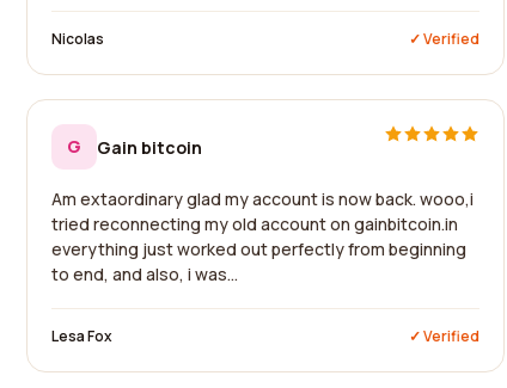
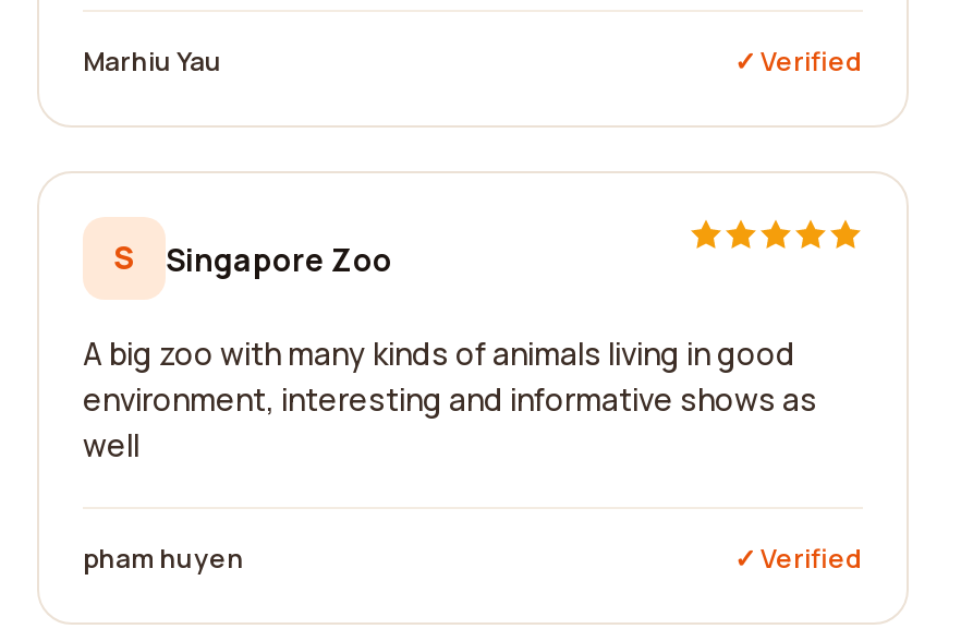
- Nicolas
+ Marhiu Yau

- G
- Gain bitcoin
+ S
+ Singapore Zoo

- Am extaordinary glad my account is now back. wooo,i
- tried reconnecting my old account on gainbitcoin.in
- everything just worked out perfectly from beginning
- to end, and also, i was...
+ A big zoo with many kinds of animals living in good
+ environment, interesting and informative shows as
+ well

- Lesa Fox
+ pham huyen
